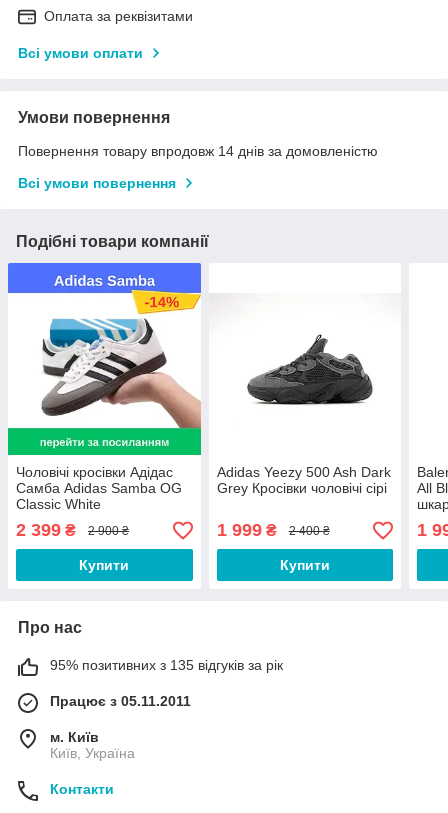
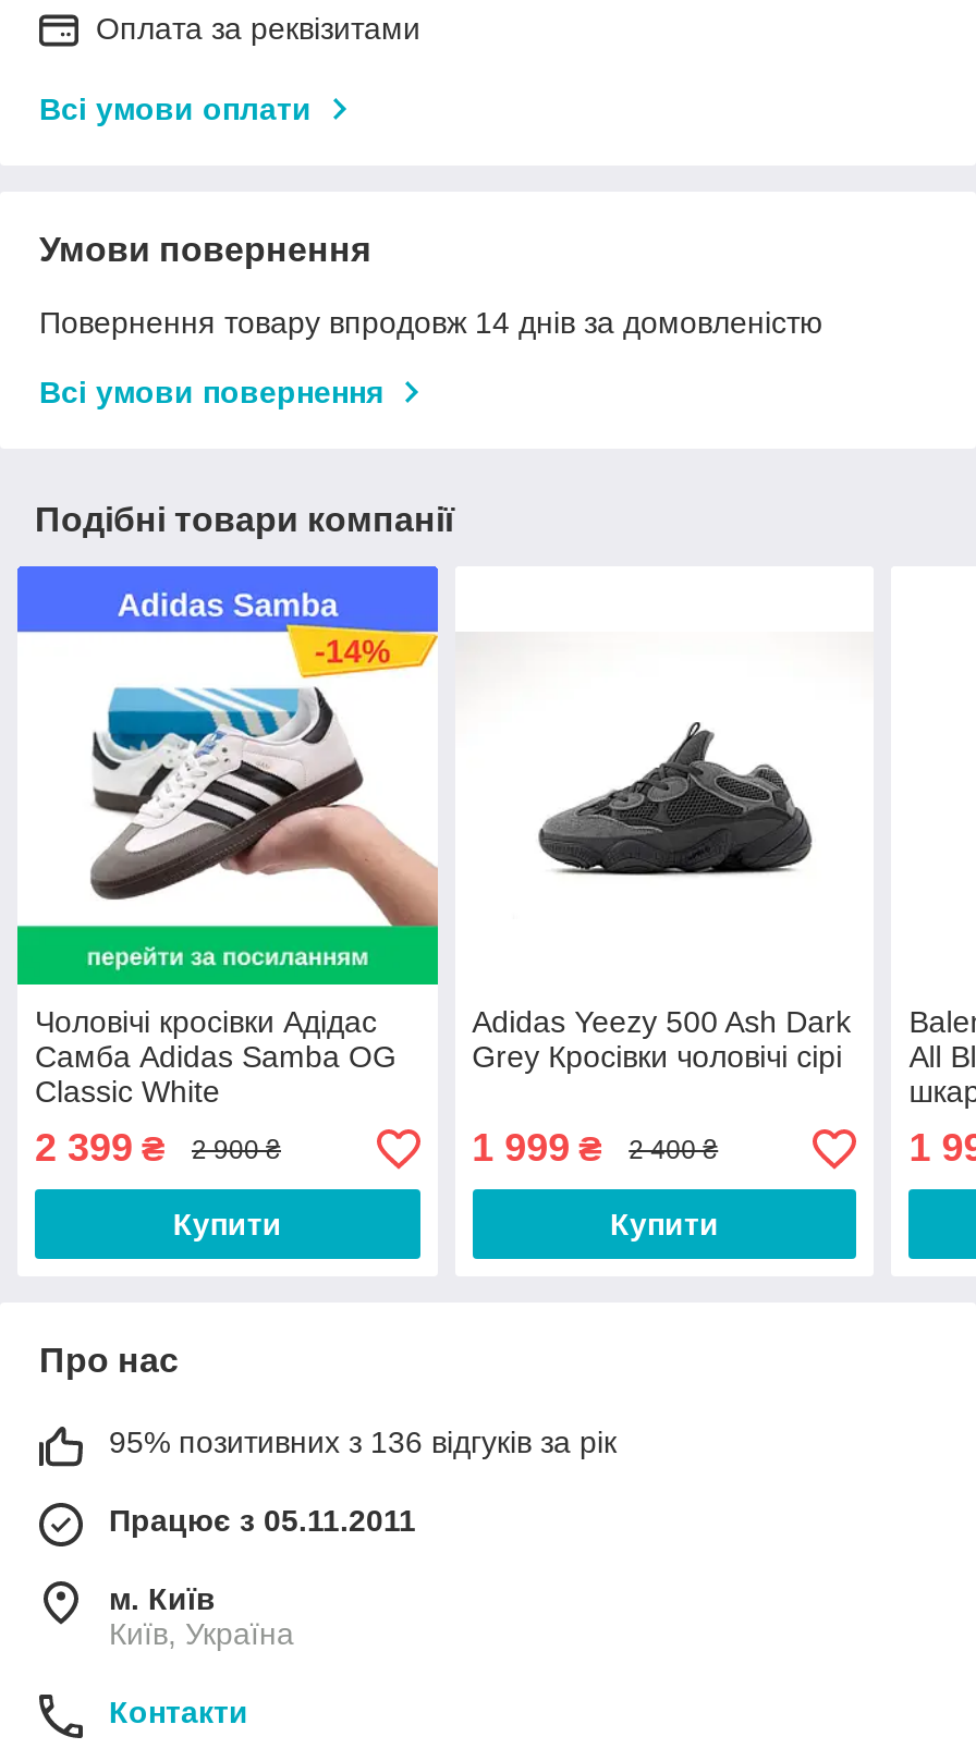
- 95% позитивних з 135 відгуків за рік
+ 95% позитивних з 136 відгуків за рік
